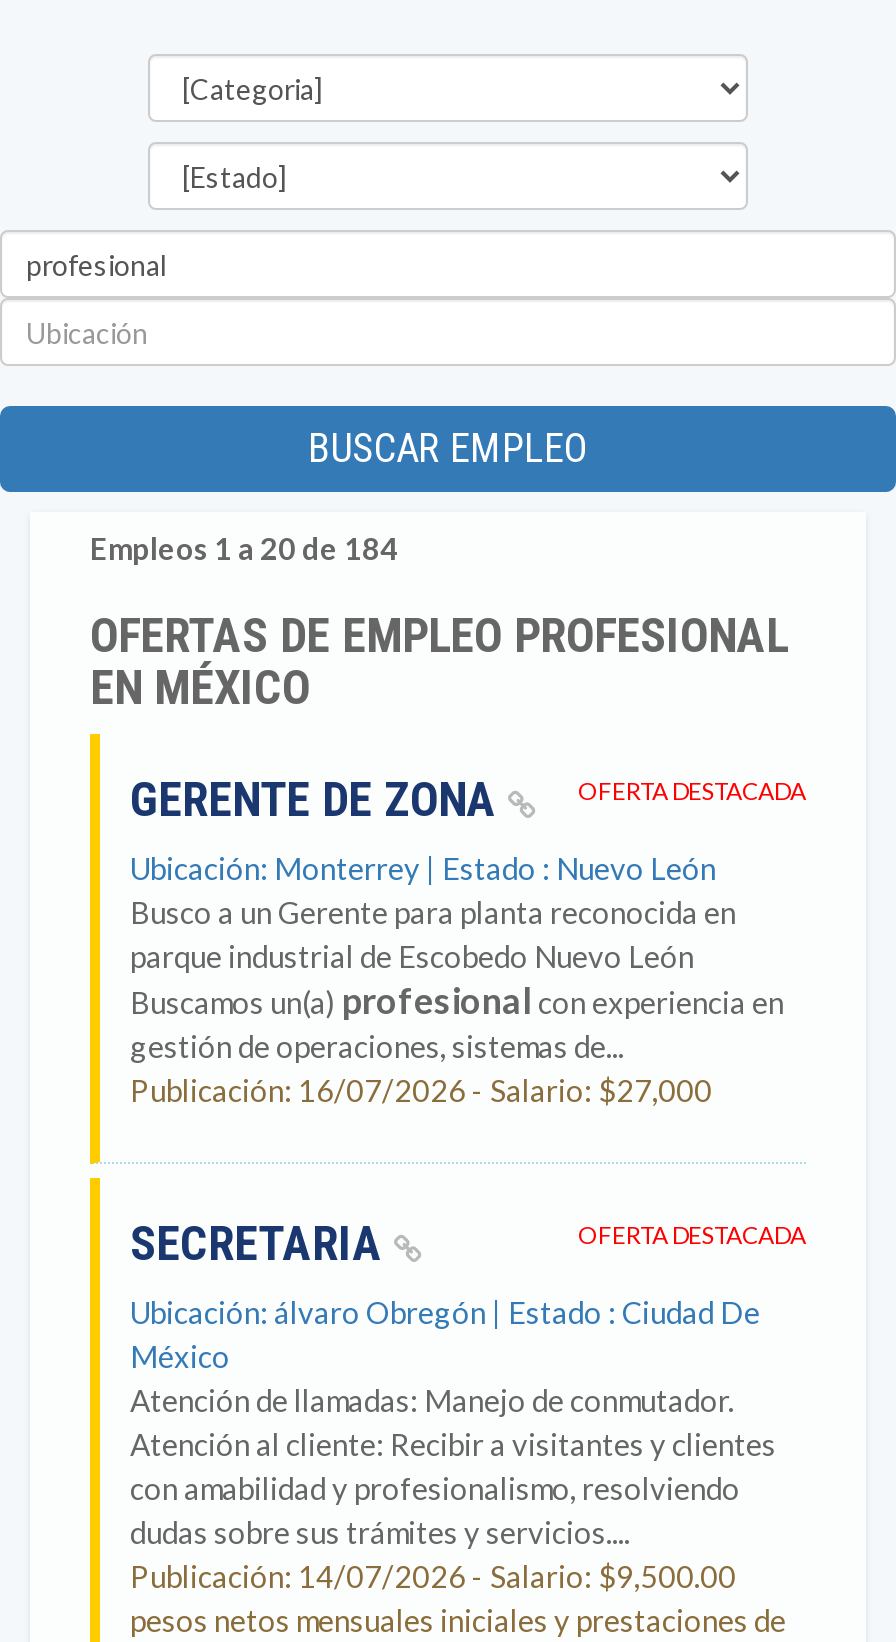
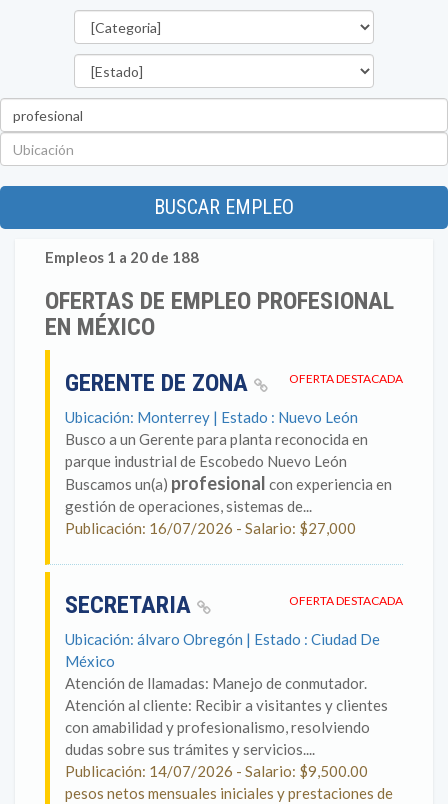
- Empleos 1 a 20 de 184
+ Empleos 1 a 20 de 188
